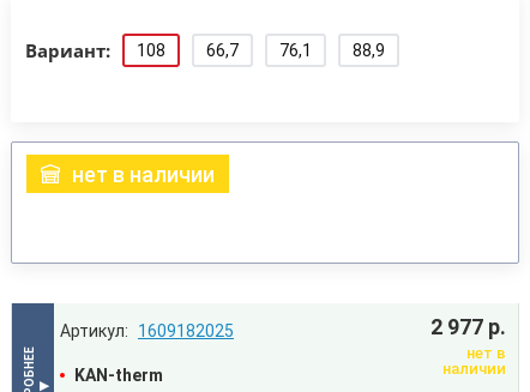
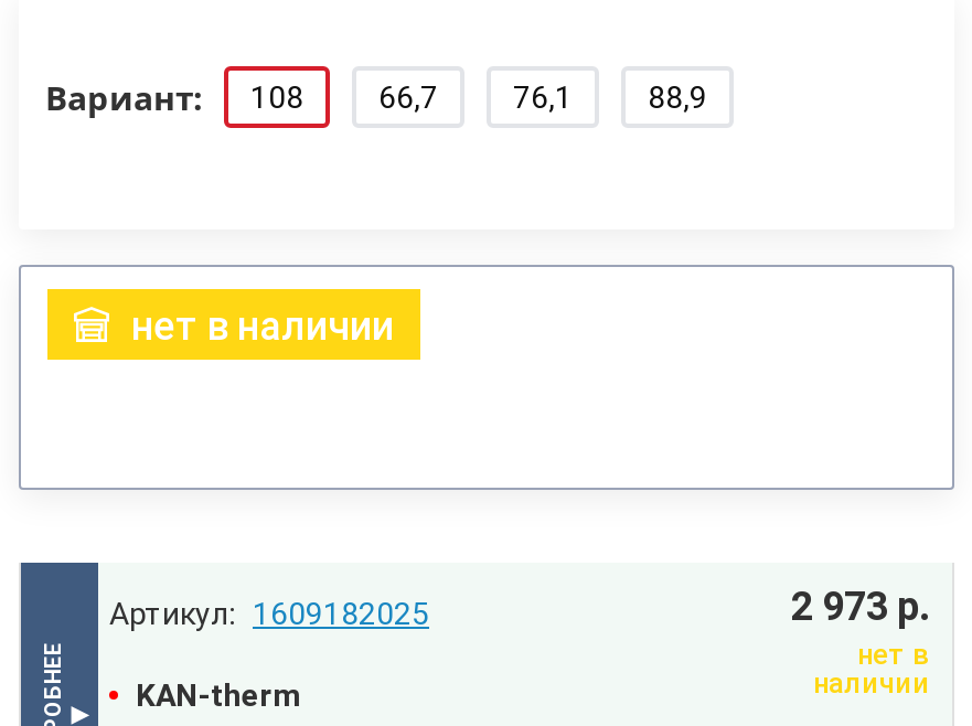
- 2 977 р.
+ 2 973 р.
